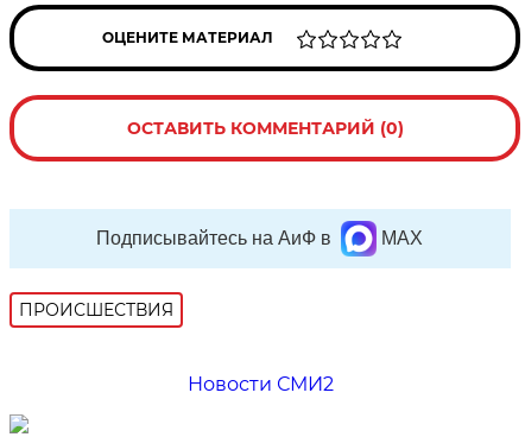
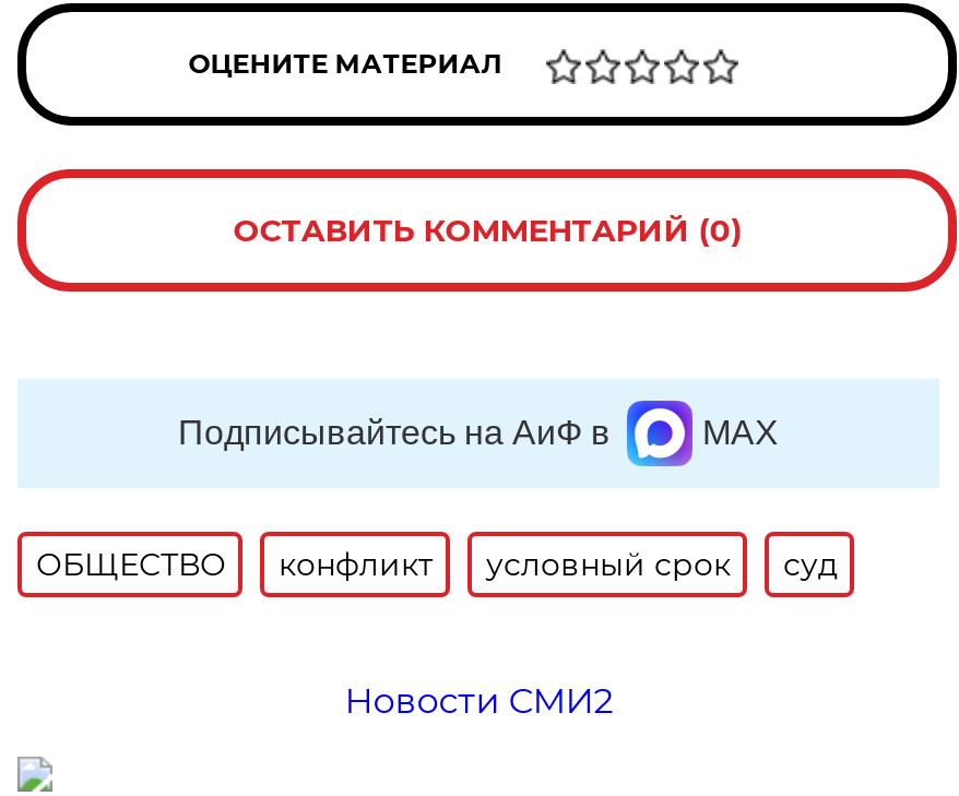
- ПРОИСШЕСТВИЯ
+ ОБЩЕСТВО
+ конфликт
+ условный срок
+ суд
